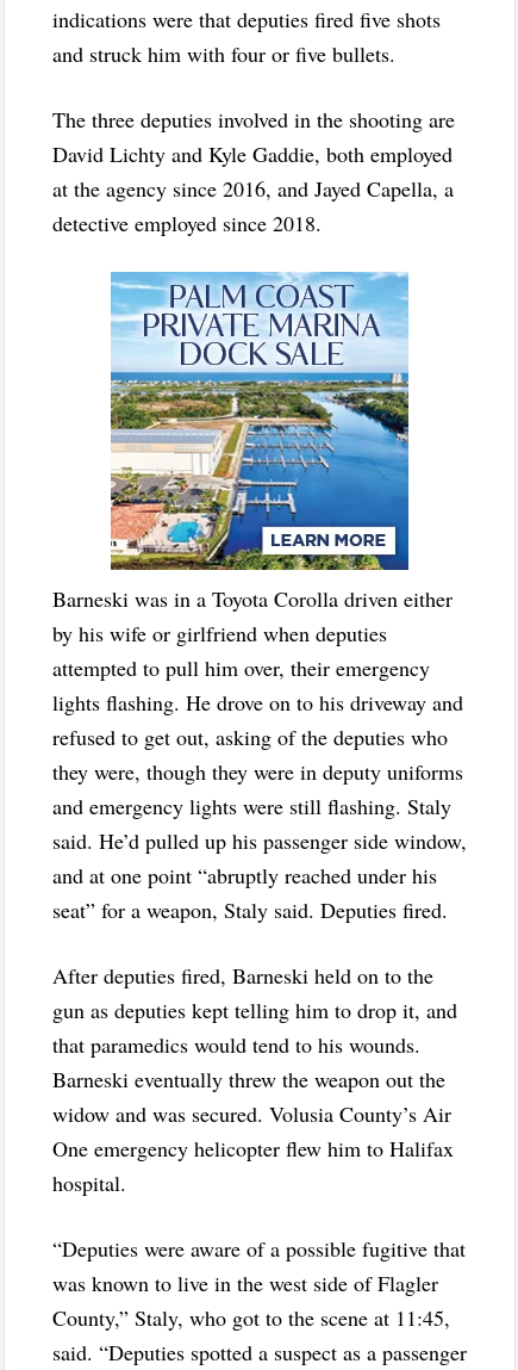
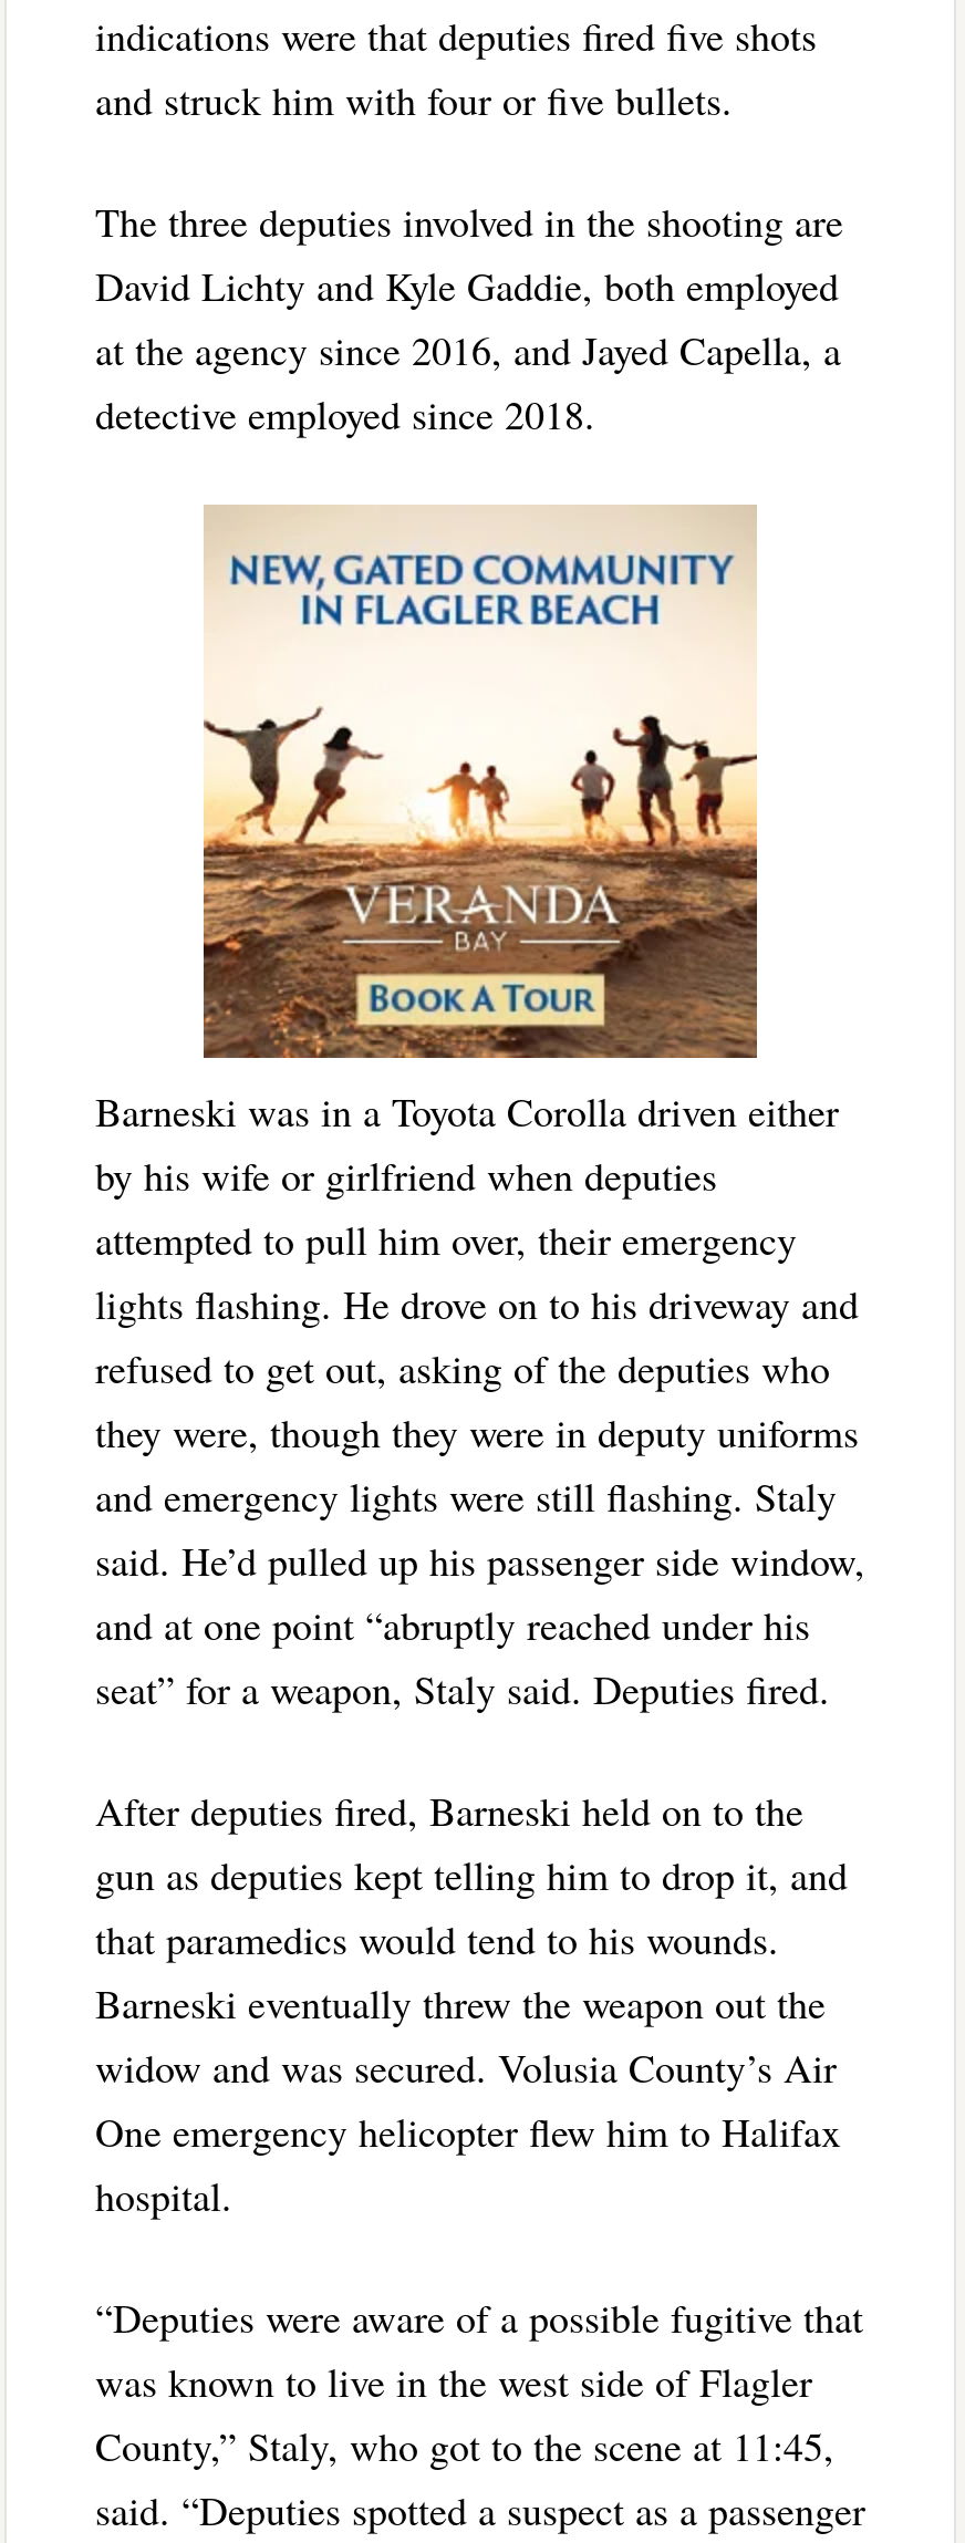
- [image]
+ [image]
